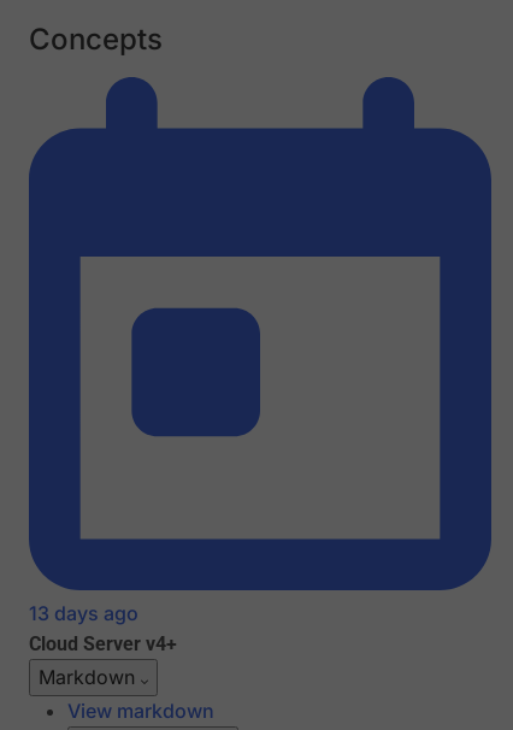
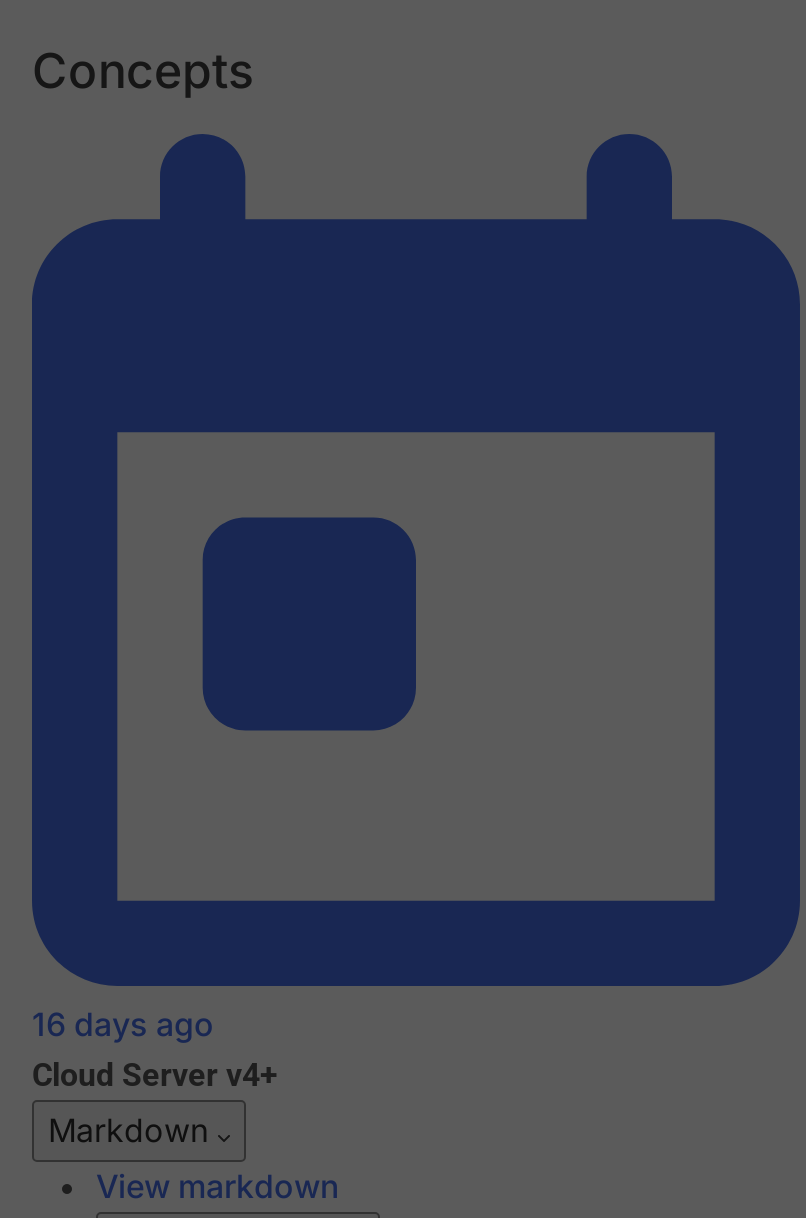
- 13 days ago
+ 16 days ago
